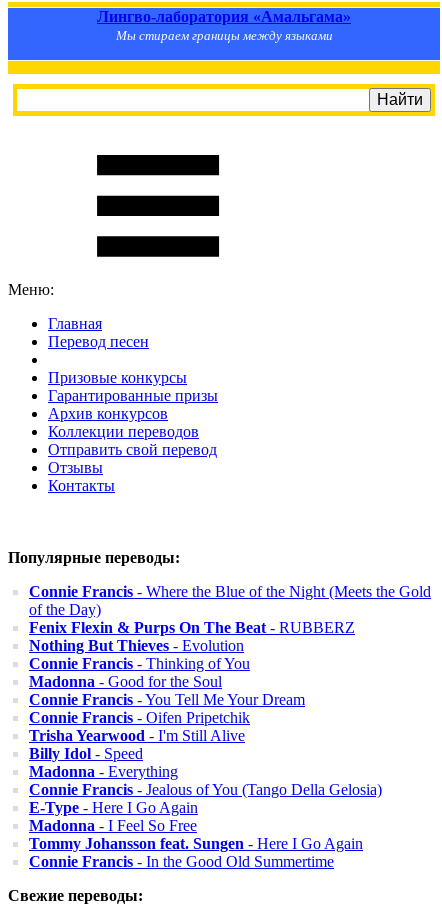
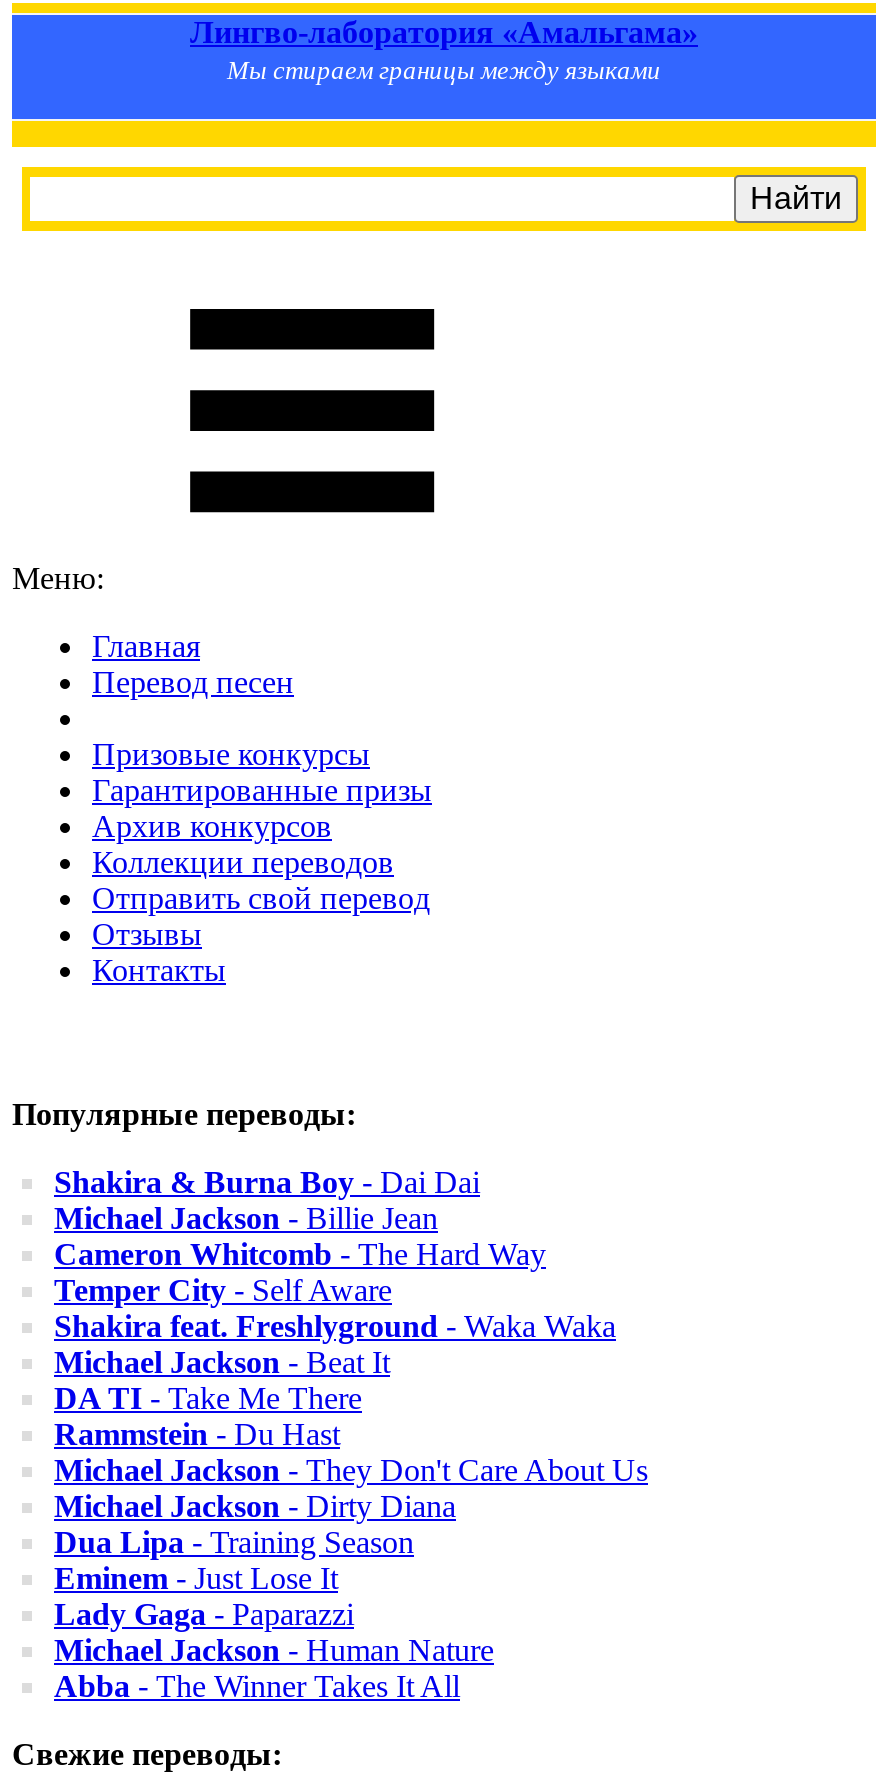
- Connie Francis - Where the Blue of the Night (Meets the Gold
- of the Day)
- Fenix Flexin & Purps On The Beat - RUBBERZ
- Nothing But Thieves - Evolution
- Connie Francis - Thinking of You
- Madonna - Good for the Soul
- Connie Francis - You Tell Me Your Dream
- Connie Francis - Oifen Pripetchik
- Trisha Yearwood - I'm Still Alive
- Billy Idol - Speed
- Madonna - Everything
- Connie Francis - Jealous of You (Tango Della Gelosia)
- E-Type - Here I Go Again
- Madonna - I Feel So Free
- Tommy Johansson feat. Sungen - Here I Go Again
- Connie Francis - In the Good Old Summertime
+ Shakira & Burna Boy - Dai Dai
+ Michael Jackson - Billie Jean
+ Cameron Whitcomb - The Hard Way
+ Temper City - Self Aware
+ Shakira feat. Freshlyground - Waka Waka
+ Michael Jackson - Beat It
+ DA TI - Take Me There
+ Rammstein - Du Hast
+ Michael Jackson - They Don't Care About Us
+ Michael Jackson - Dirty Diana
+ Dua Lipa - Training Season
+ Eminem - Just Lose It
+ Lady Gaga - Paparazzi
+ Michael Jackson - Human Nature
+ Abba - The Winner Takes It All
